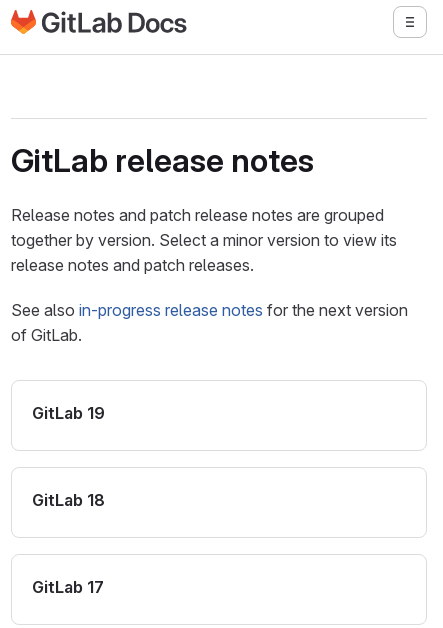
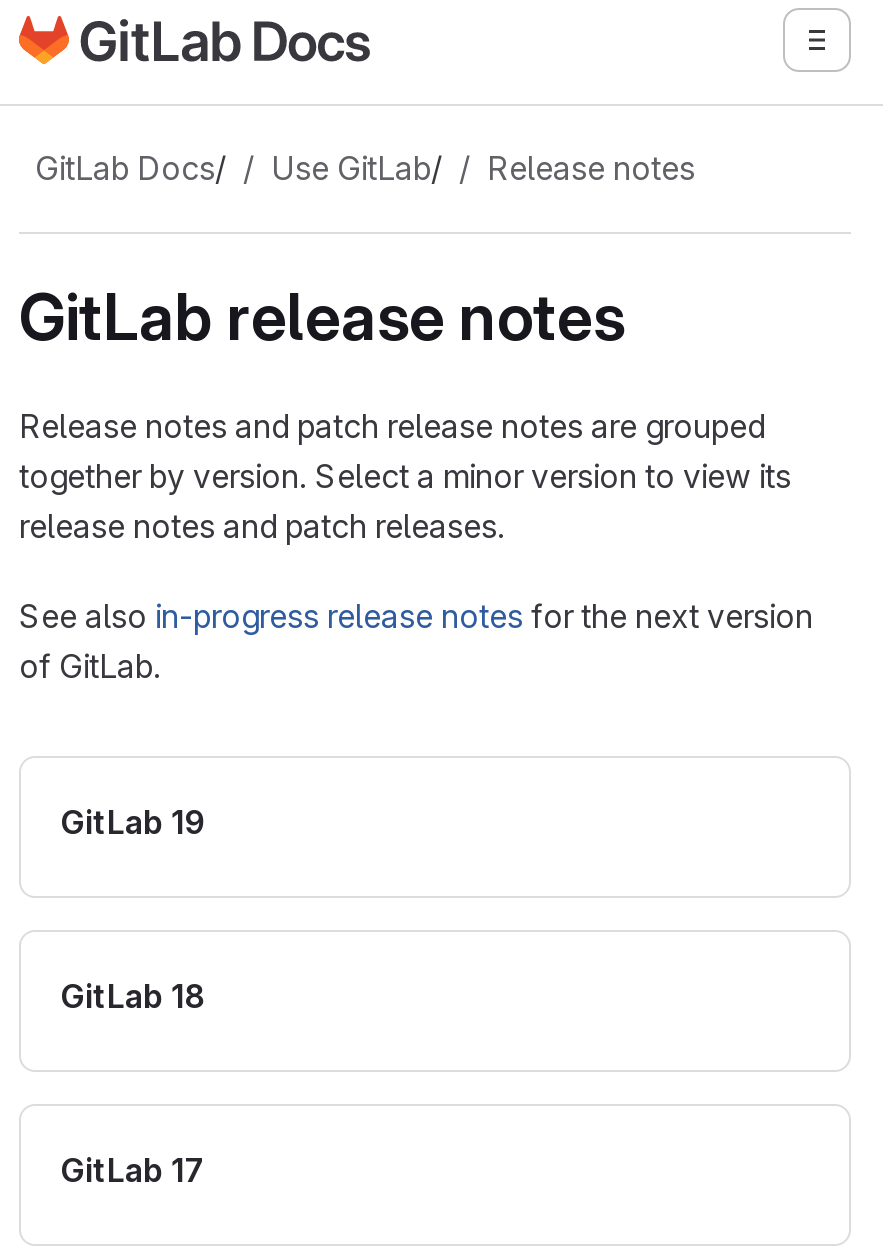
+ GitLab Docs/
+ Use GitLab/
+ Release notes
